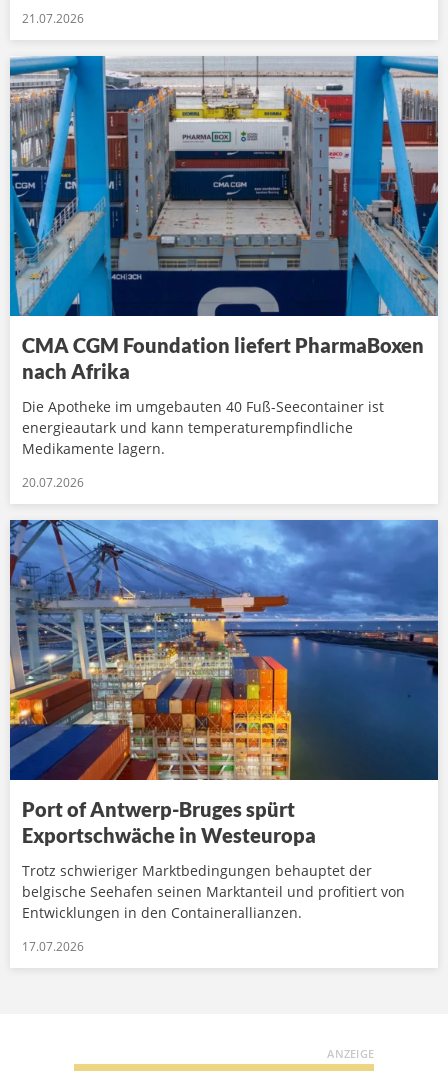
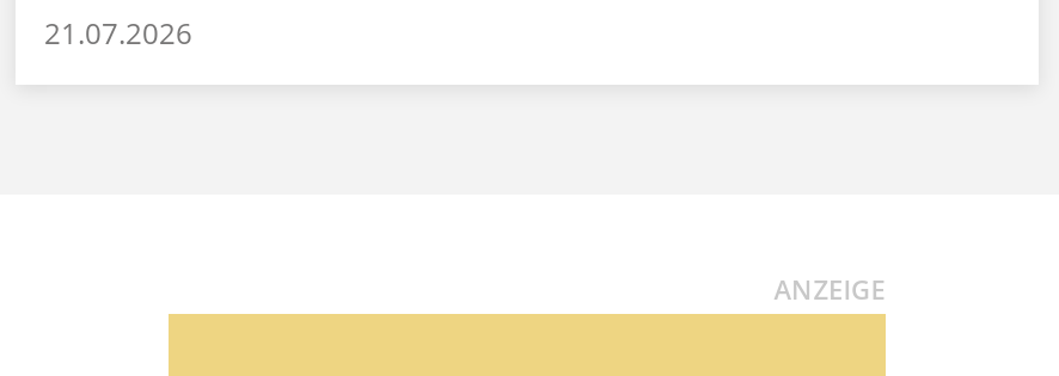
- [image]
- CMA CGM Foundation liefert PharmaBoxen
- nach Afrika
- Die Apotheke im umgebauten 40 Fuß-Seecontainer ist
- energieautark und kann temperaturempfindliche
- Medikamente lagern.
- 20.07.2026

- [image]
- Port of Antwerp-Bruges spürt
- Exportschwäche in Westeuropa
- Trotz schwieriger Marktbedingungen behauptet der
- belgische Seehafen seinen Marktanteil und profitiert von
- Entwicklungen in den Containerallianzen.
- 17.07.2026
